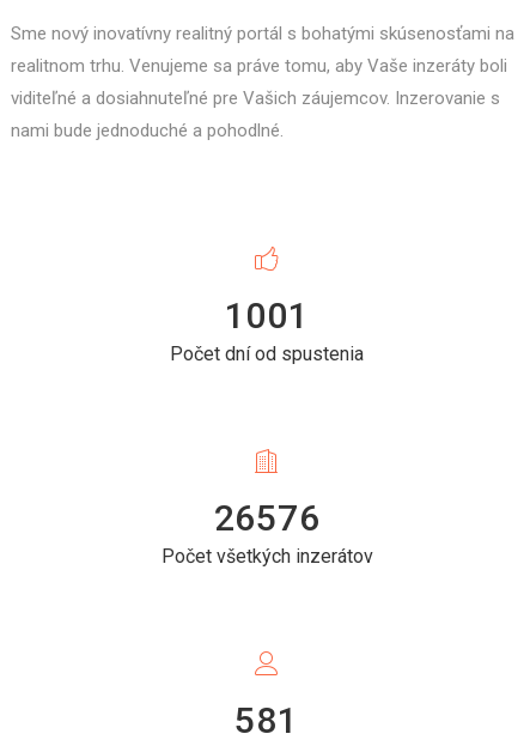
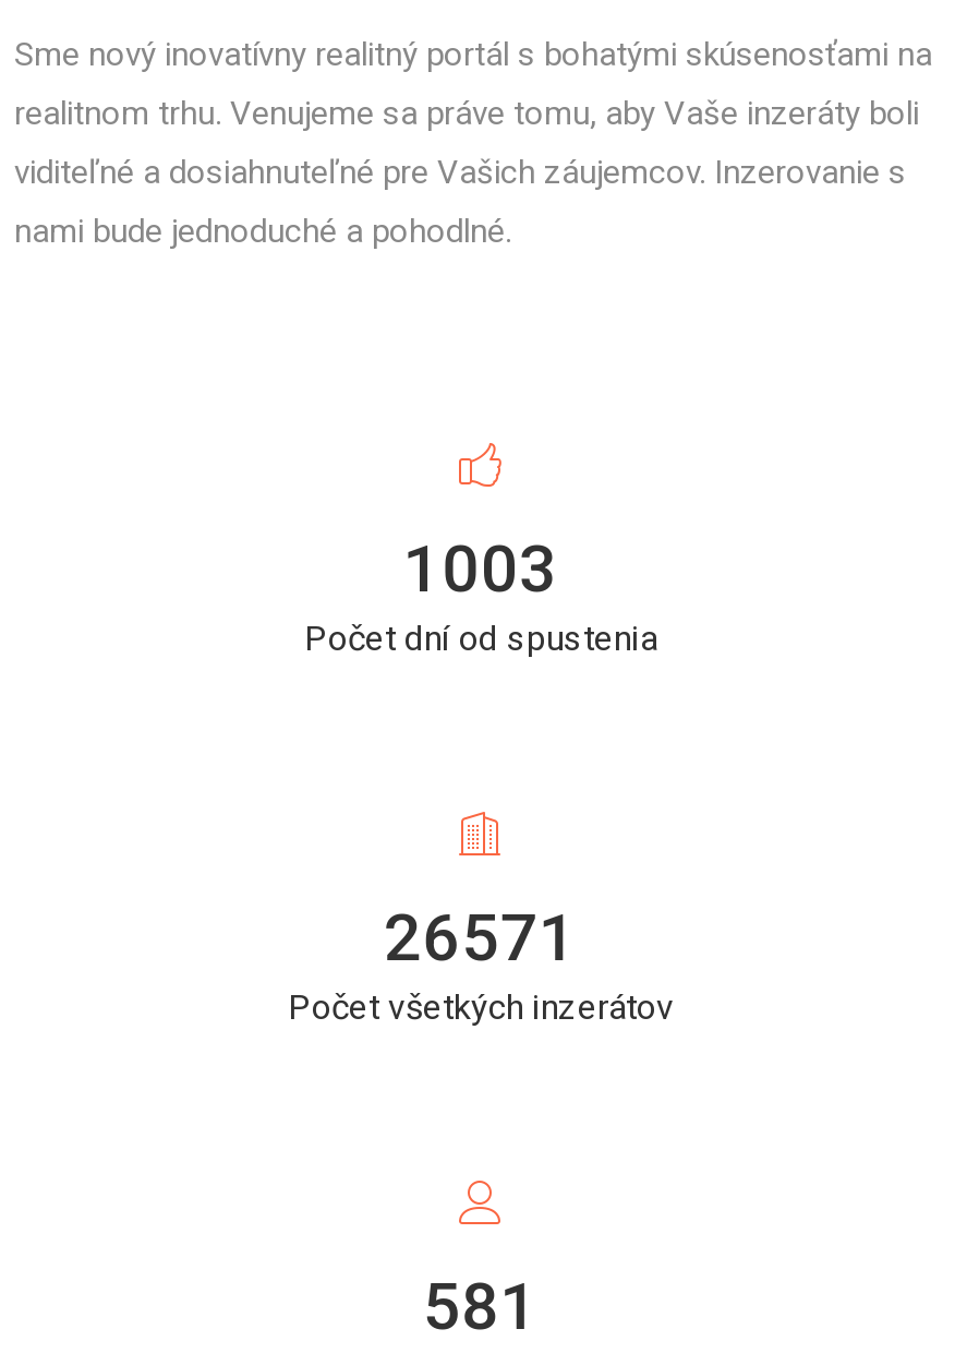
- 1001
+ 1003

- 26576
+ 26571
